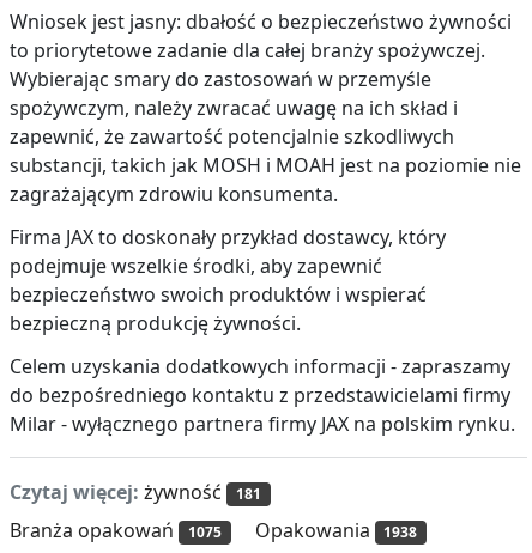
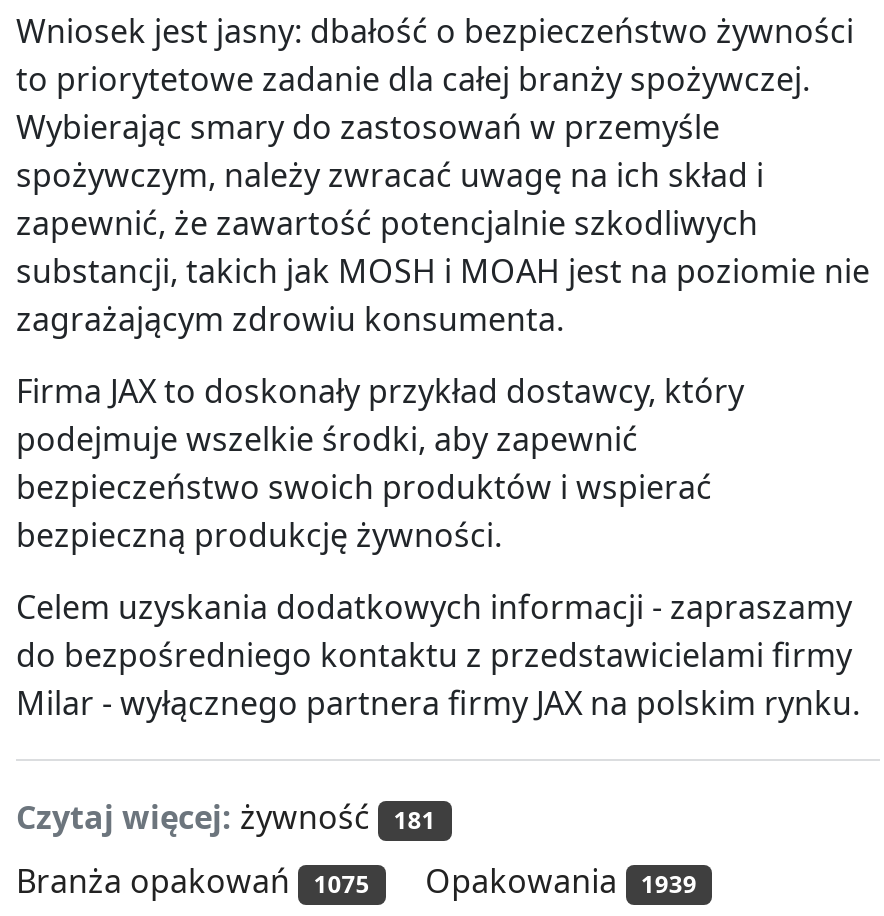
- Branża opakowań 1075 Opakowania 1938
+ Branża opakowań 1075 Opakowania 1939
